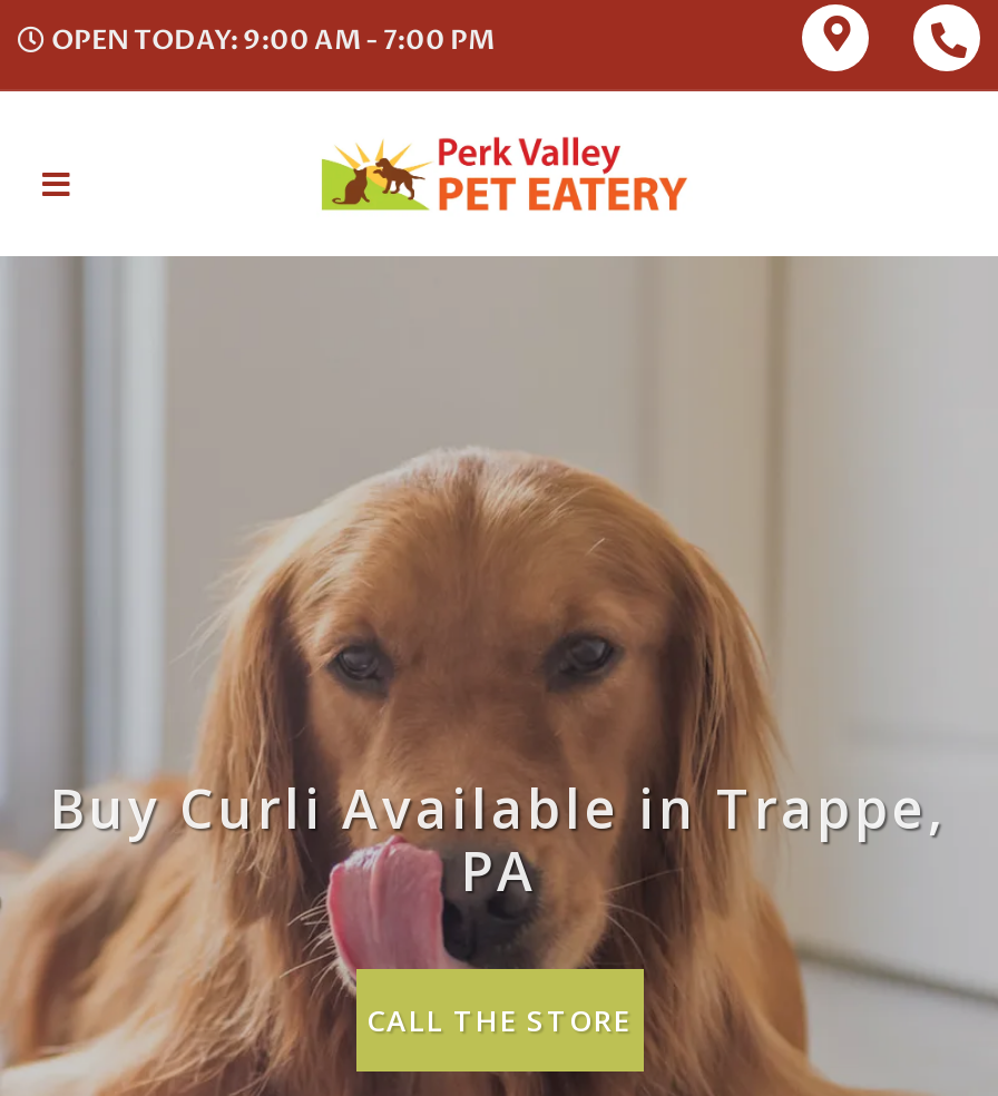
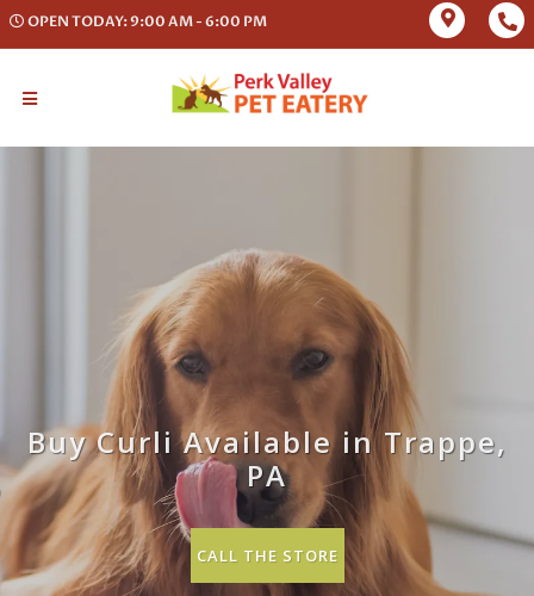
- OPEN TODAY: 9:00 AM - 7:00 PM
+ OPEN TODAY: 9:00 AM - 6:00 PM
